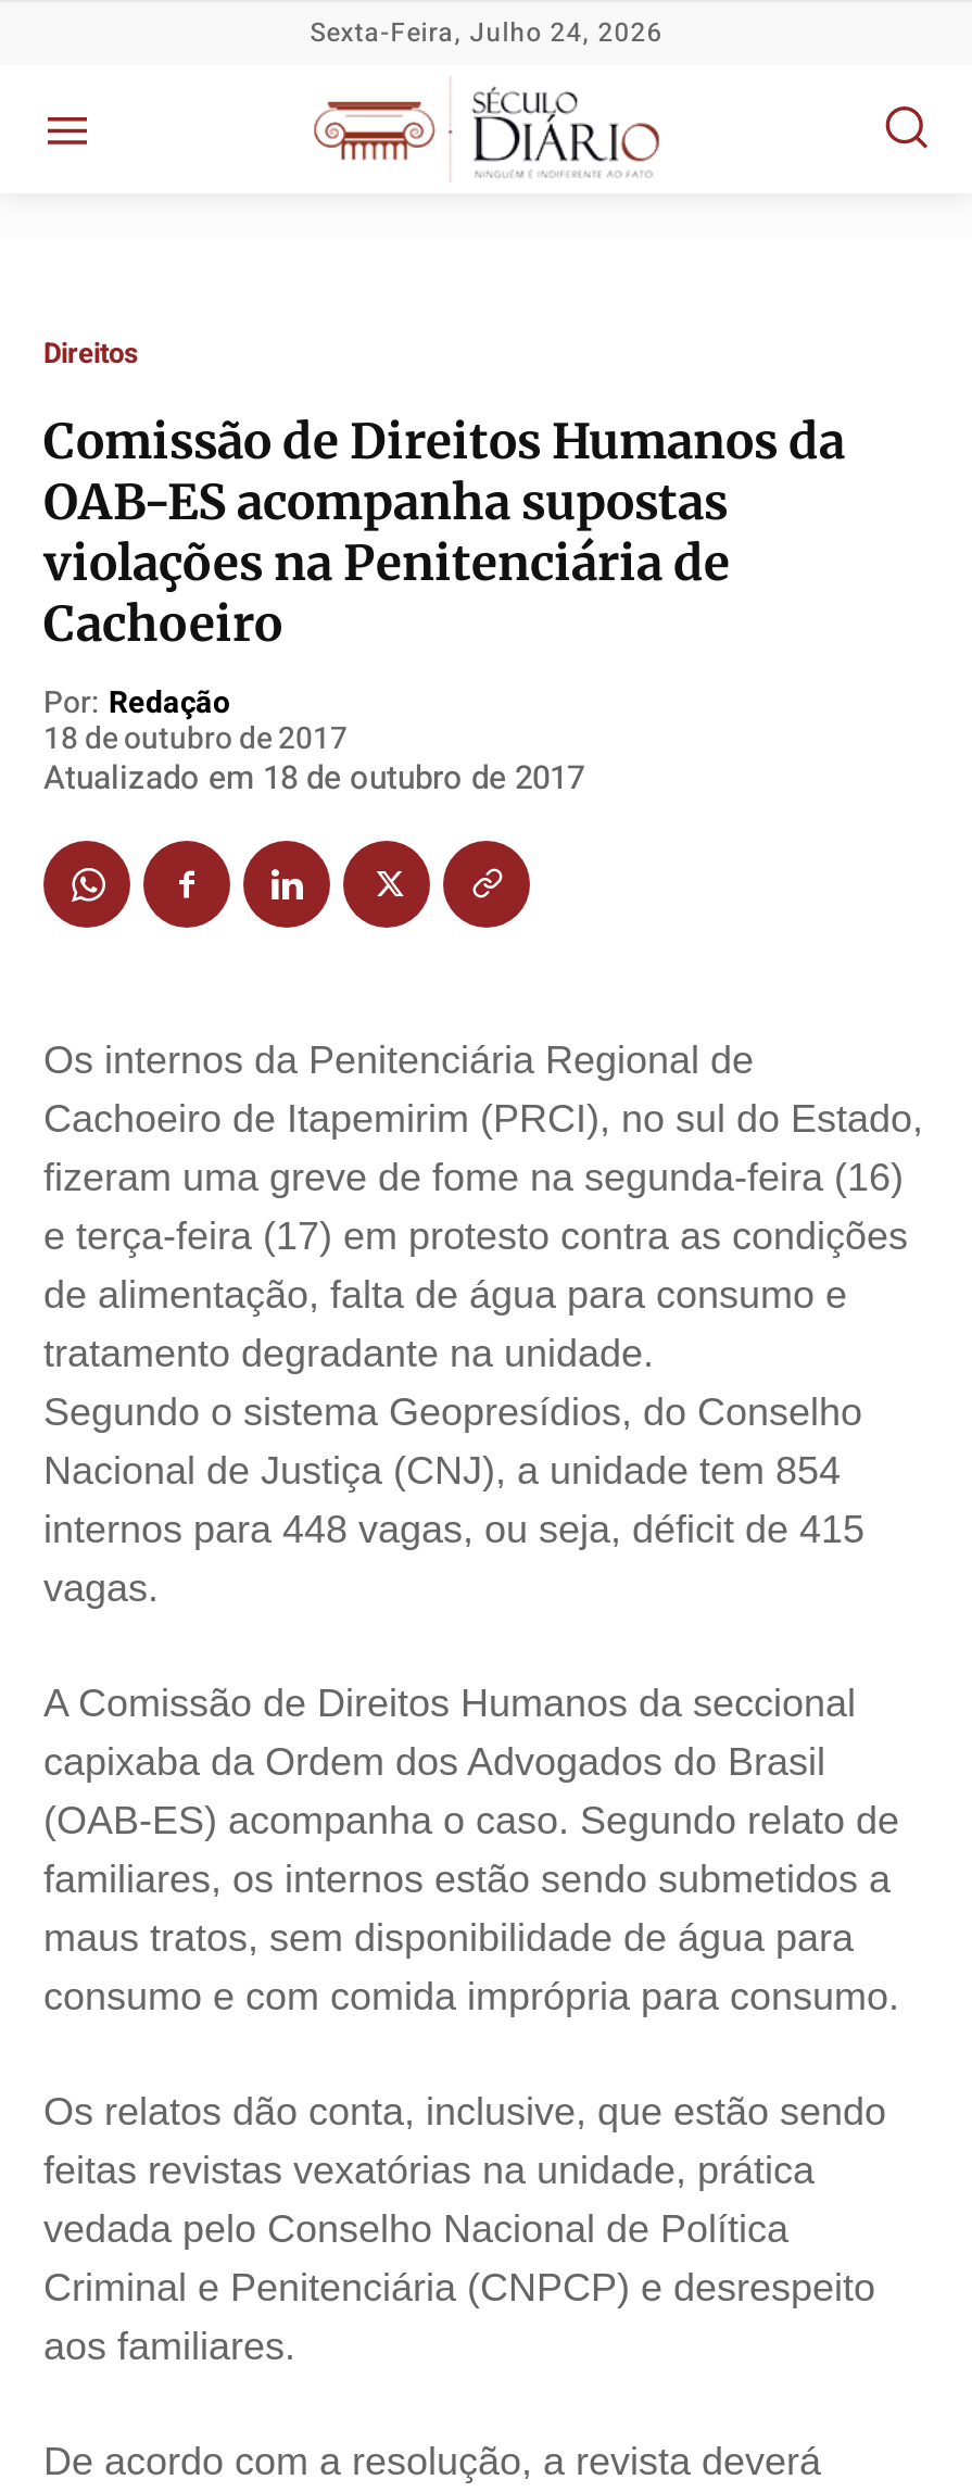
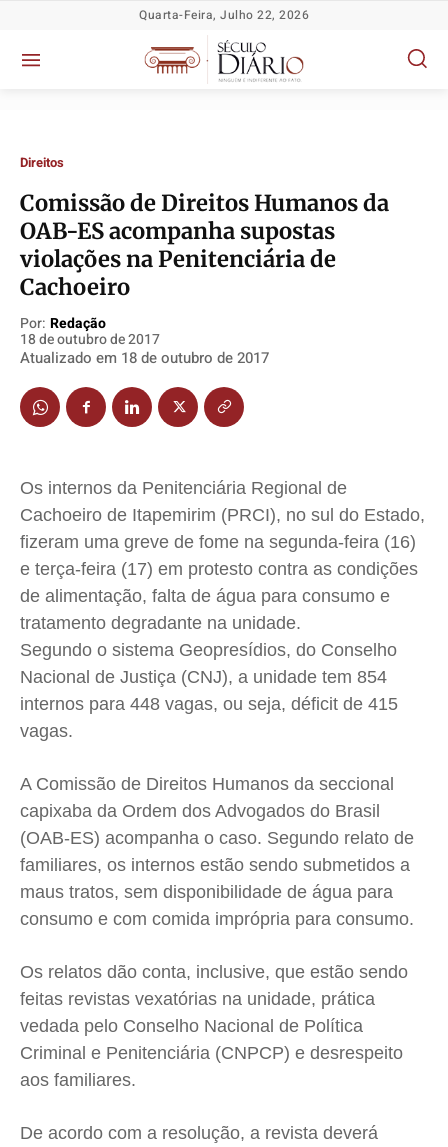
- Sexta-Feira, Julho 24, 2026
+ Quarta-Feira, Julho 22, 2026
